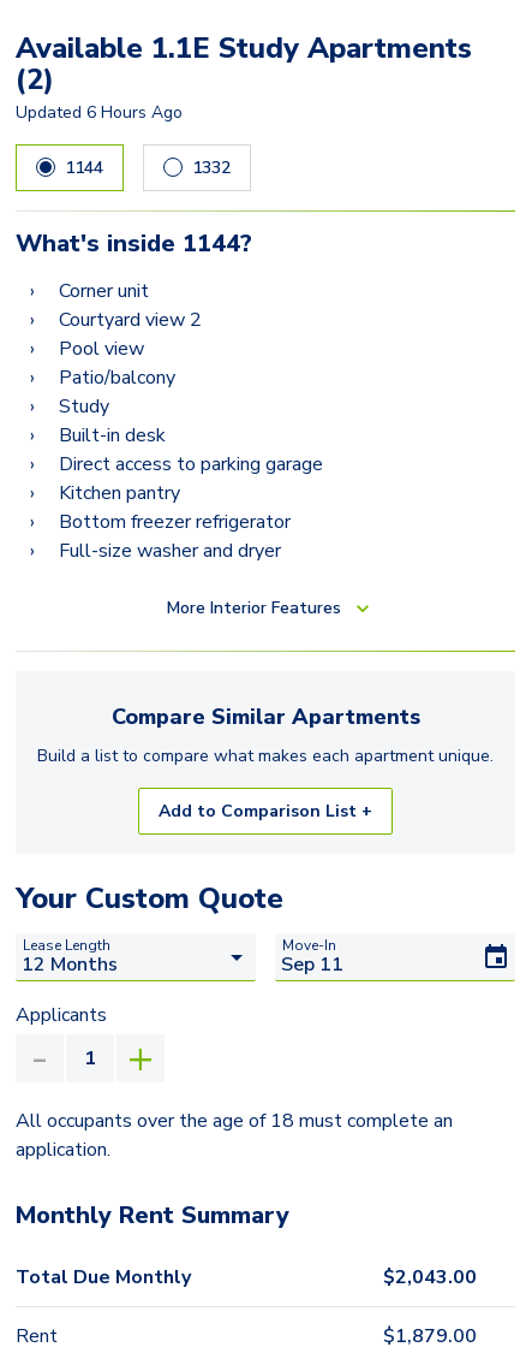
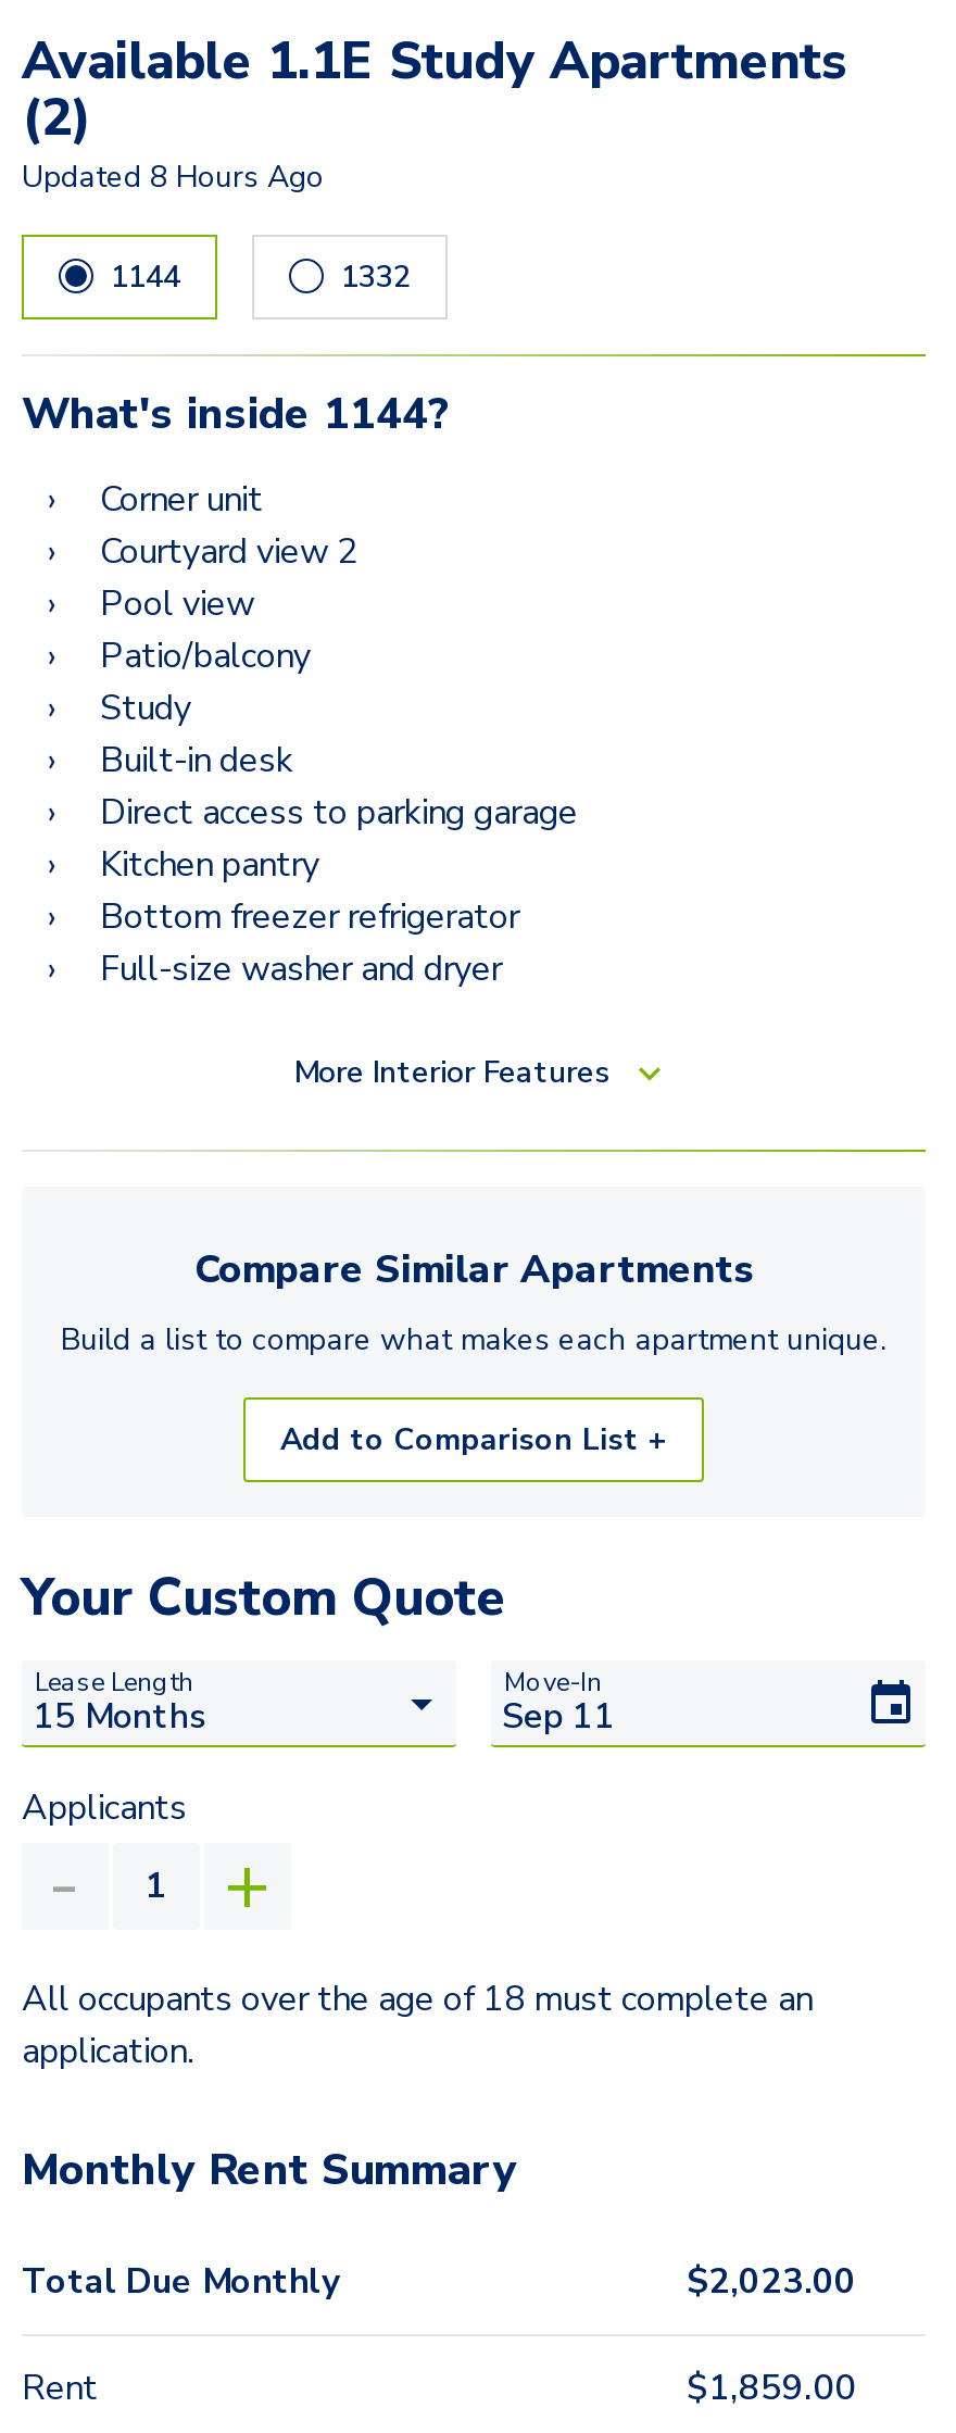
- Updated 6 Hours Ago
+ Updated 8 Hours Ago

- $2,043.00
+ $2,023.00

- $1,879.00
+ $1,859.00
